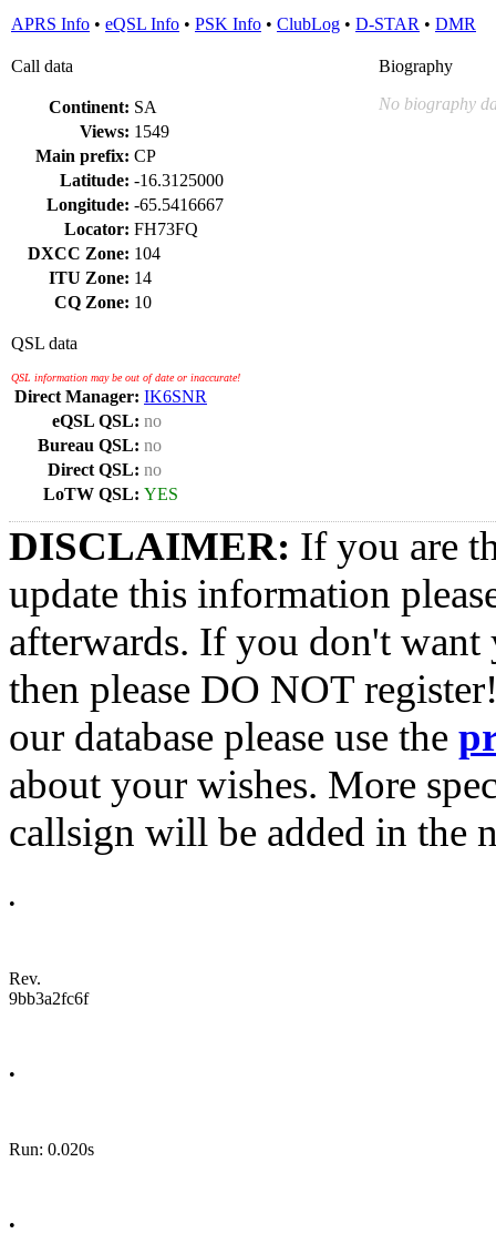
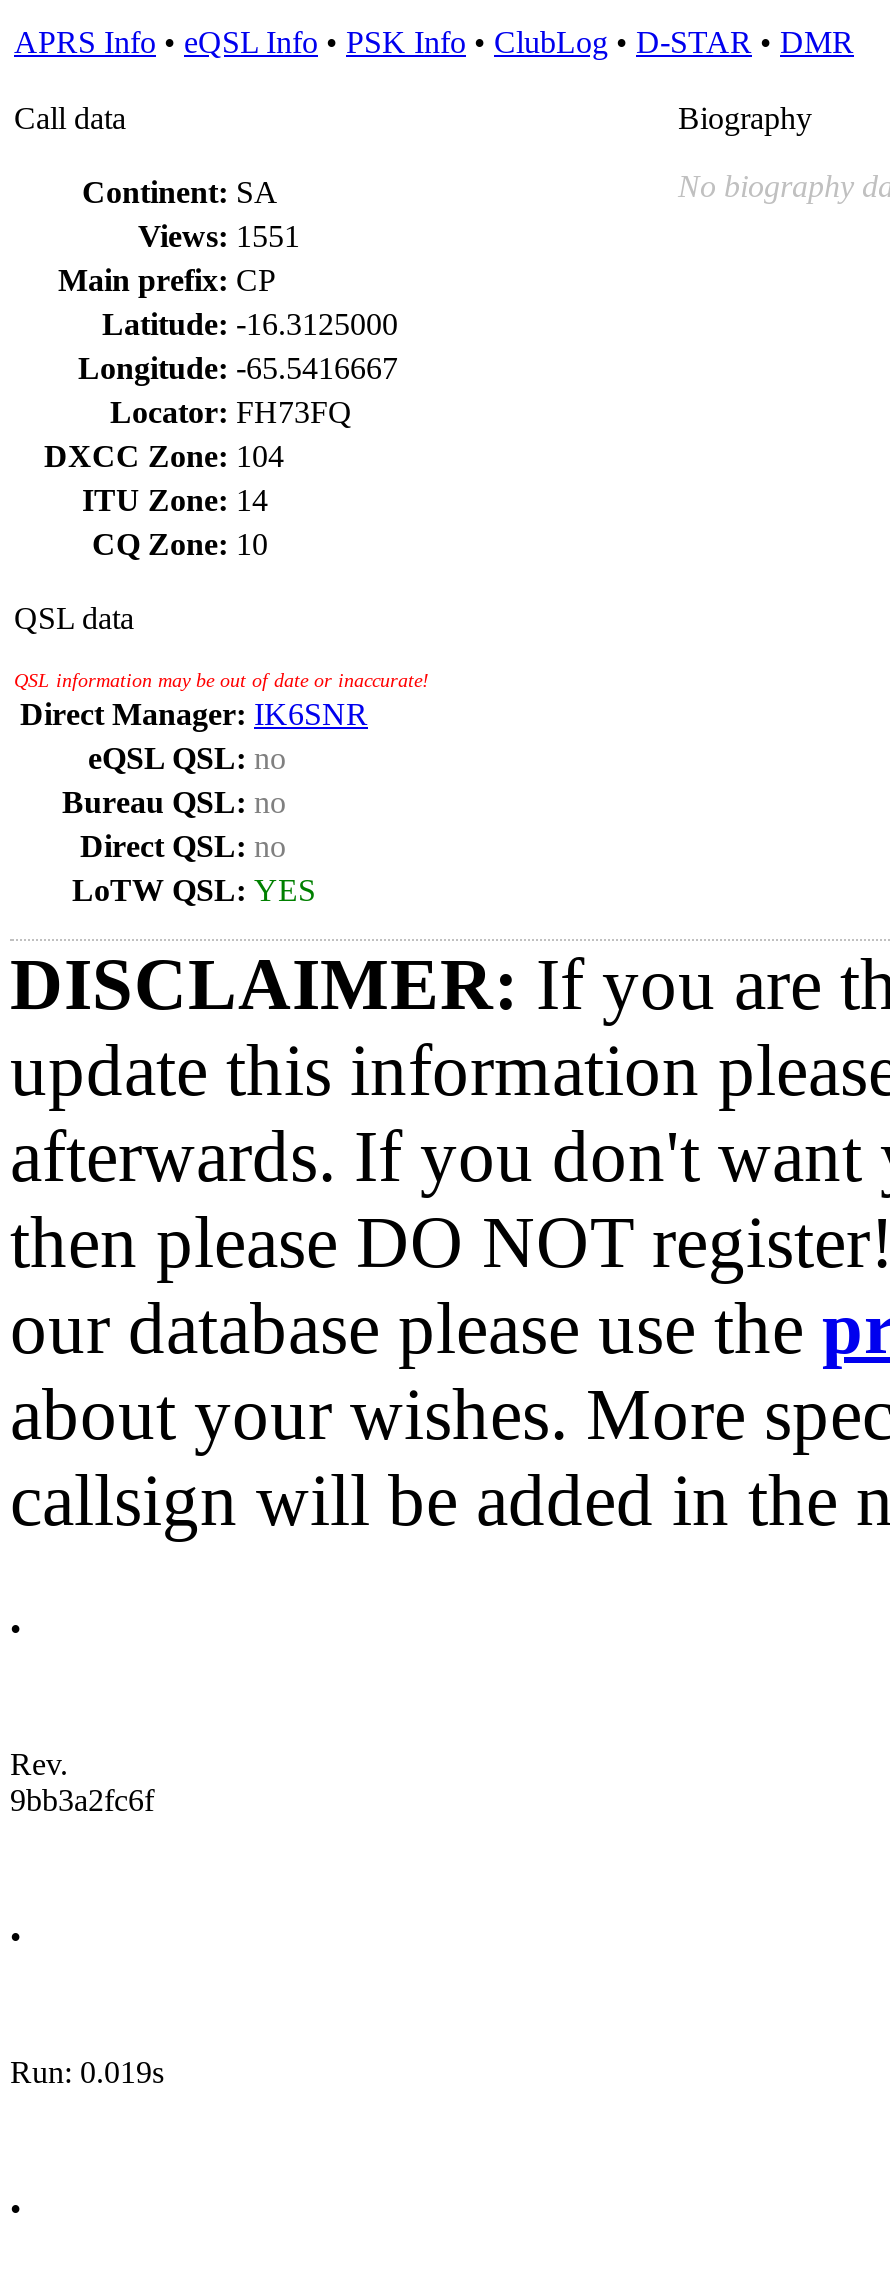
- Views: 1549
+ Views: 1551

- Run: 0.020s
+ Run: 0.019s
